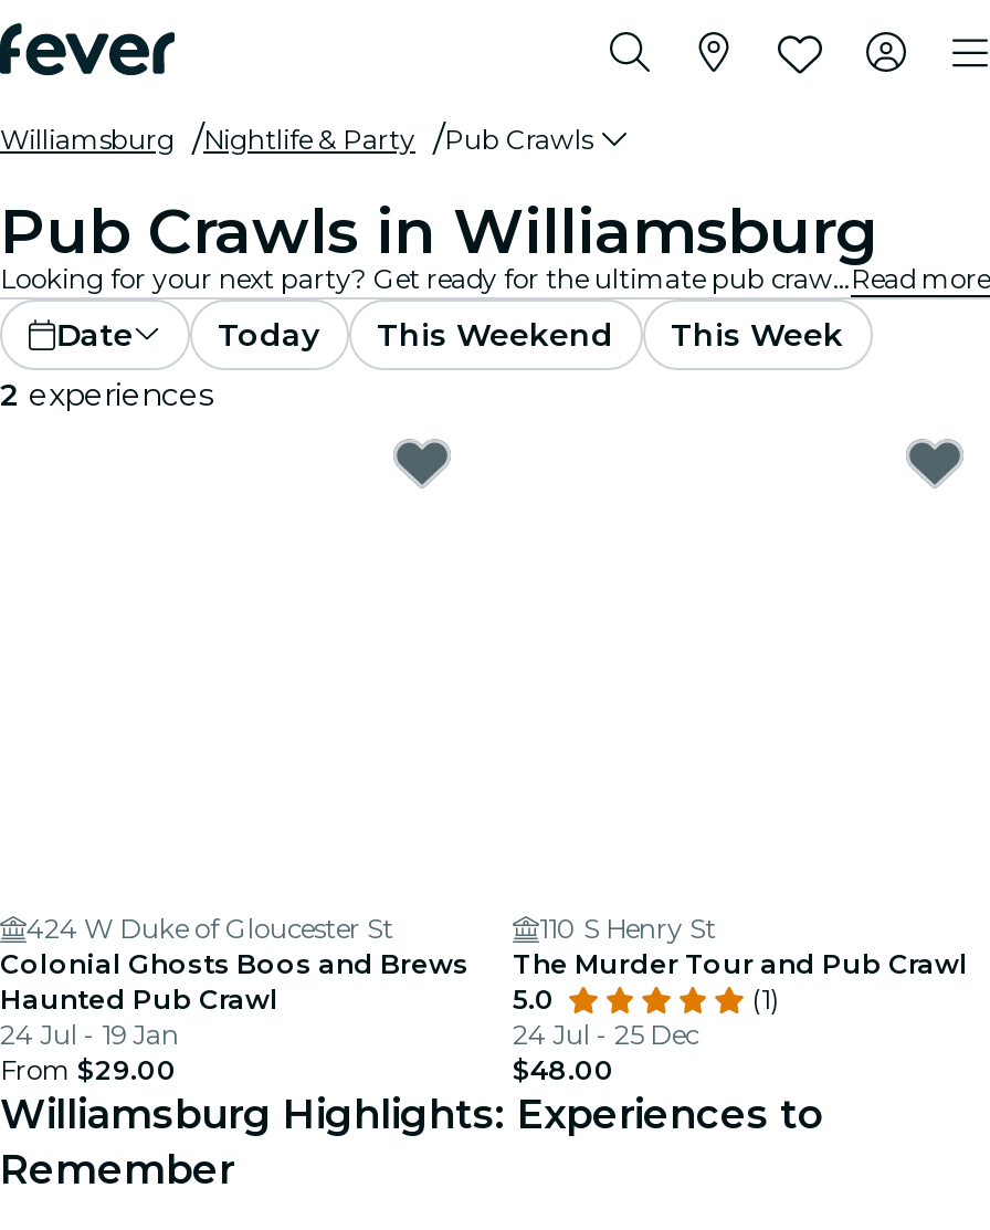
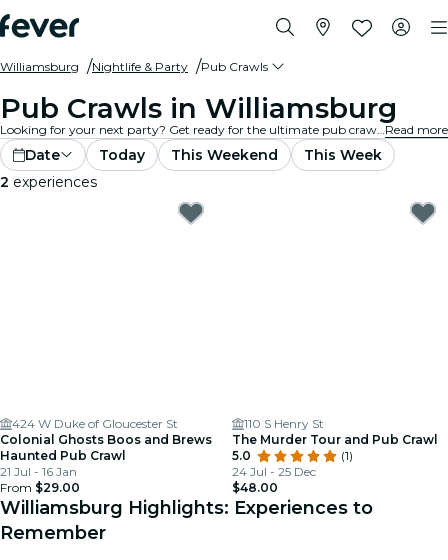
- 24 Jul - 19 Jan
+ 21 Jul - 16 Jan
